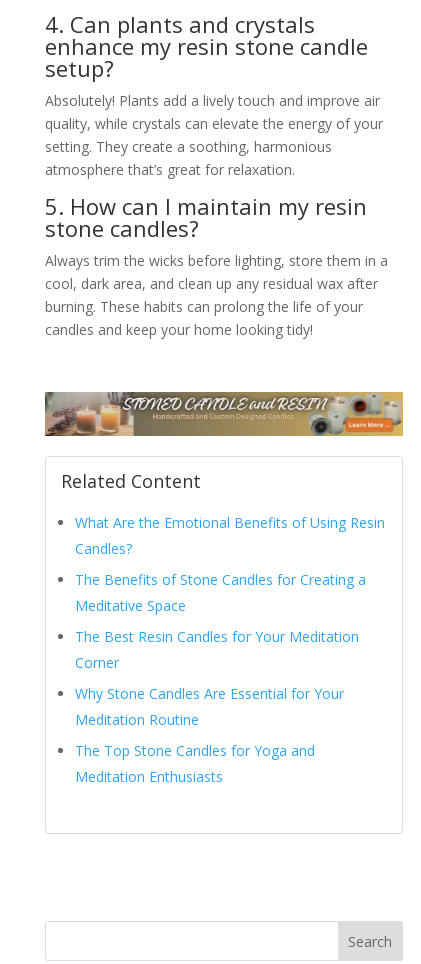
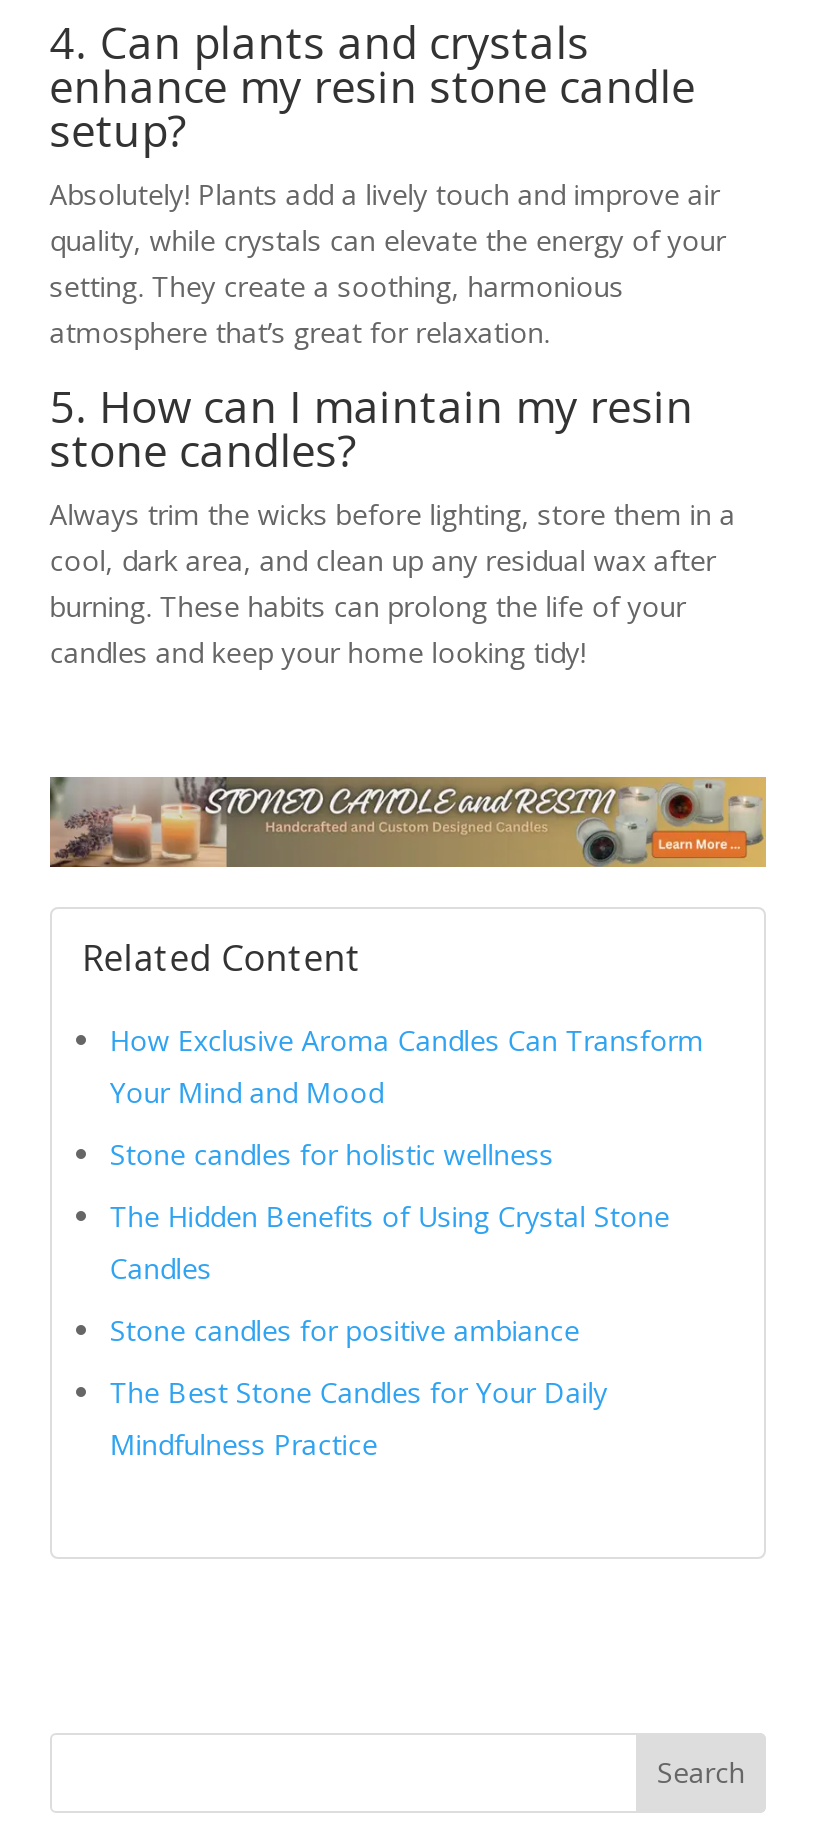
- What Are the Emotional Benefits of Using Resin
- Candles?
+ How Exclusive Aroma Candles Can Transform
+ Your Mind and Mood

- The Benefits of Stone Candles for Creating a
- Meditative Space
+ Stone candles for holistic wellness

- The Best Resin Candles for Your Meditation
- Corner
+ The Hidden Benefits of Using Crystal Stone
+ Candles

- Why Stone Candles Are Essential for Your
- Meditation Routine
+ Stone candles for positive ambiance

- The Top Stone Candles for Yoga and
- Meditation Enthusiasts
+ The Best Stone Candles for Your Daily
+ Mindfulness Practice
